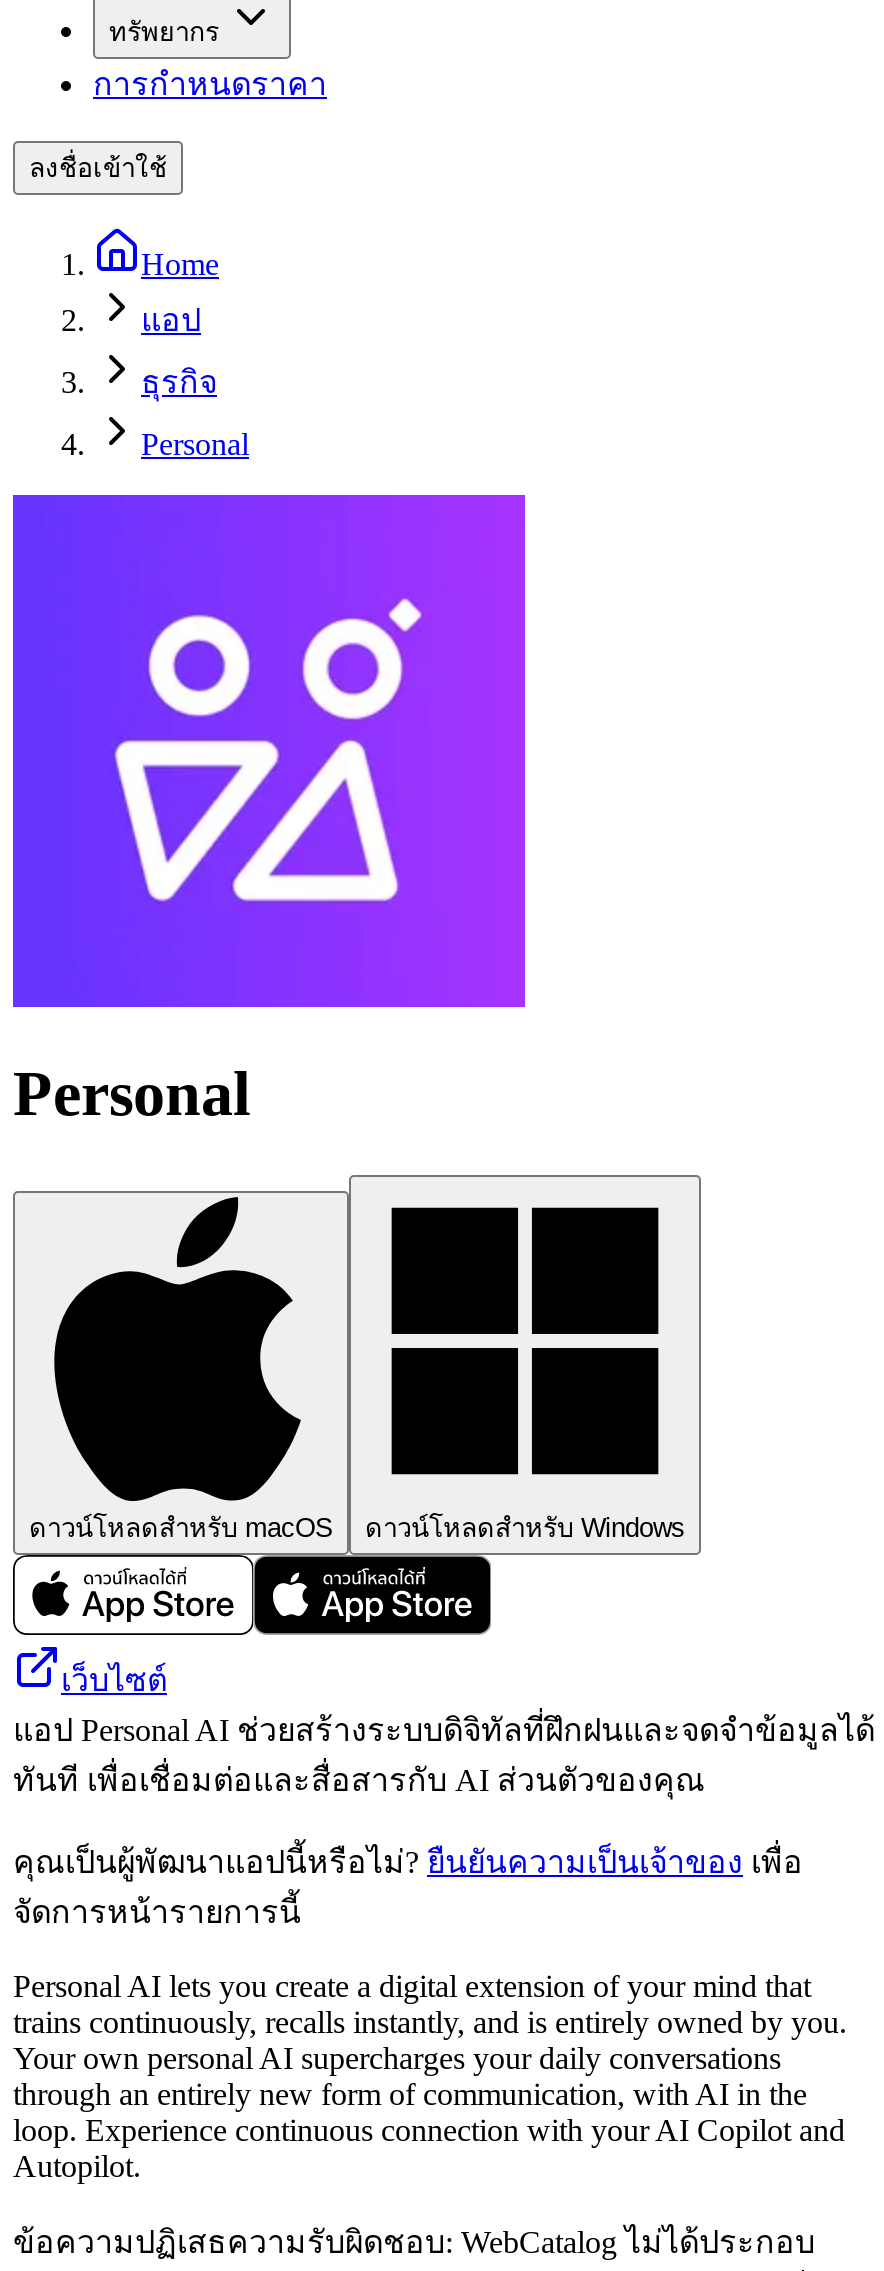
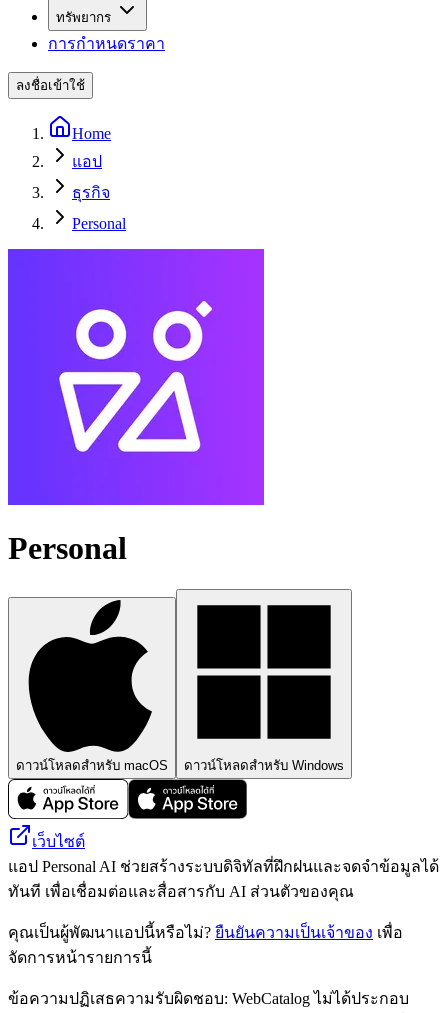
- Personal AI lets you create a digital extension of your mind that
- trains continuously, recalls instantly, and is entirely owned by you.
- Your own personal AI supercharges your daily conversations
- through an entirely new form of communication, with AI in the
- loop. Experience continuous connection with your AI Copilot and
- Autopilot.
